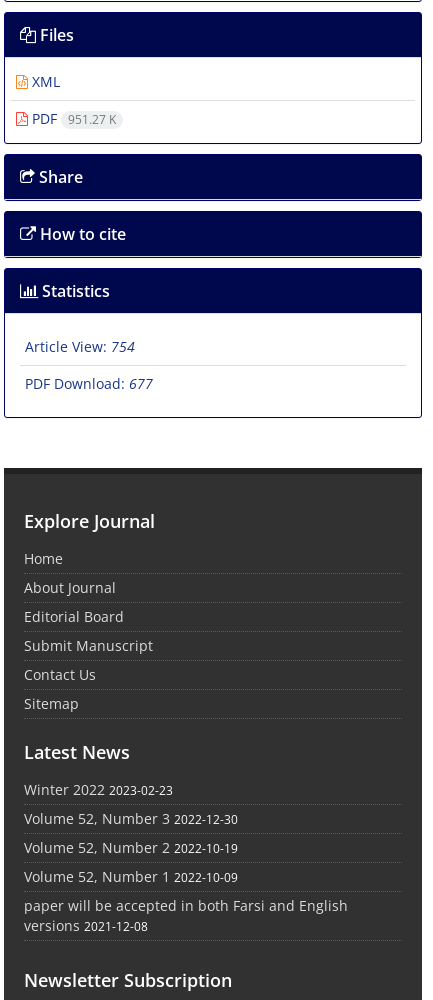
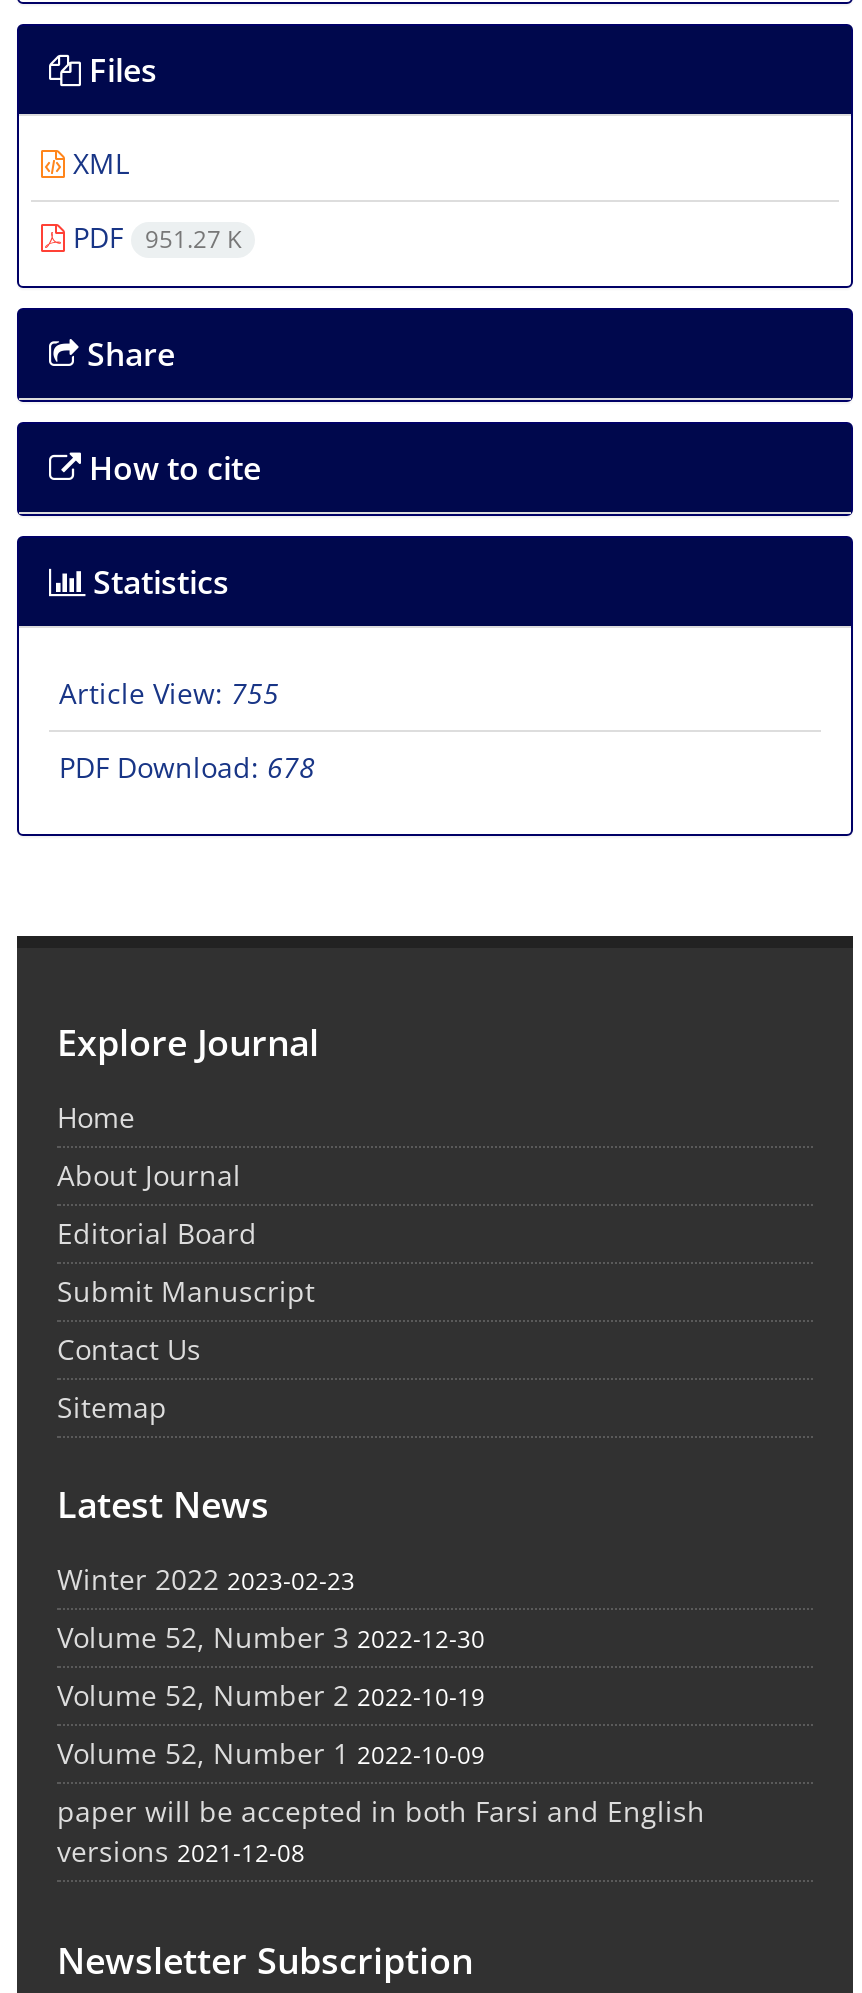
- Article View: 754
+ Article View: 755

- PDF Download: 677
+ PDF Download: 678
